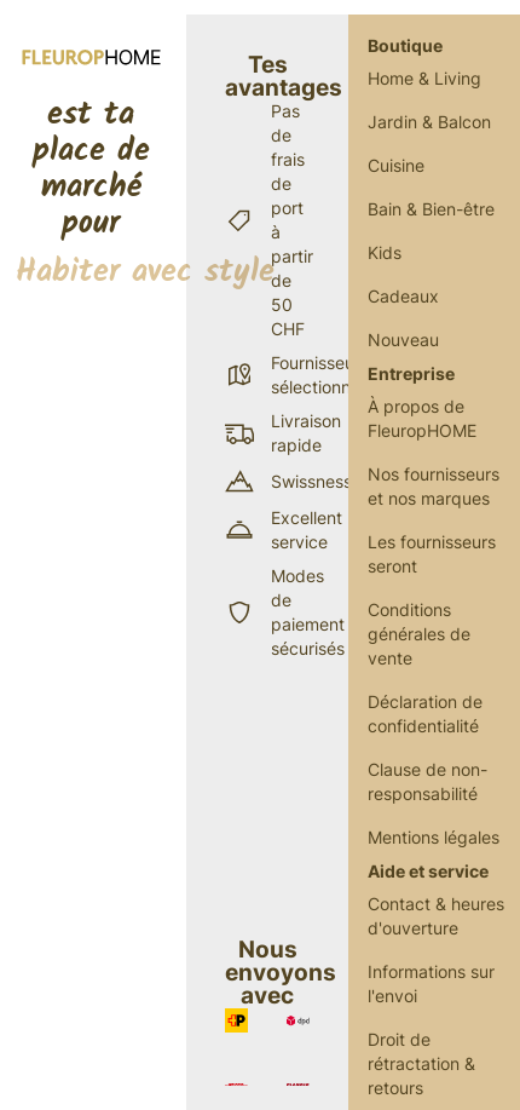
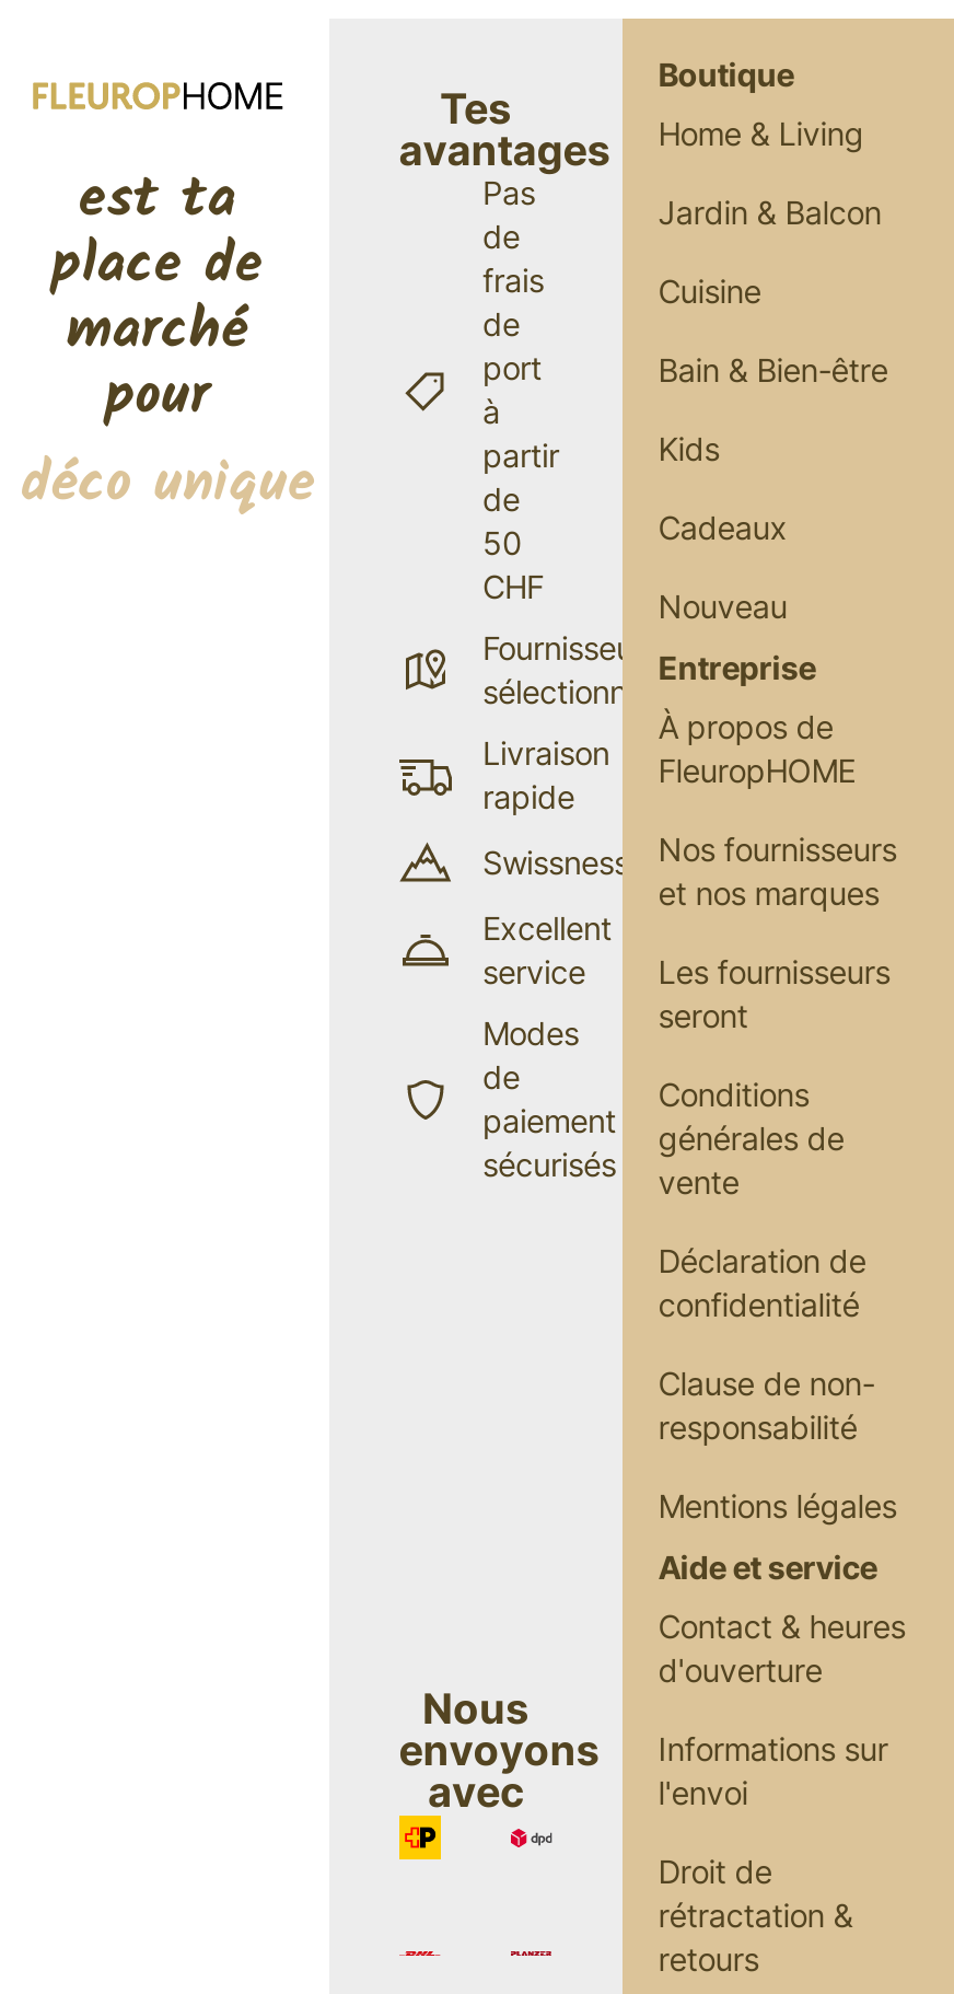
- Habiter avec style
+ déco unique
